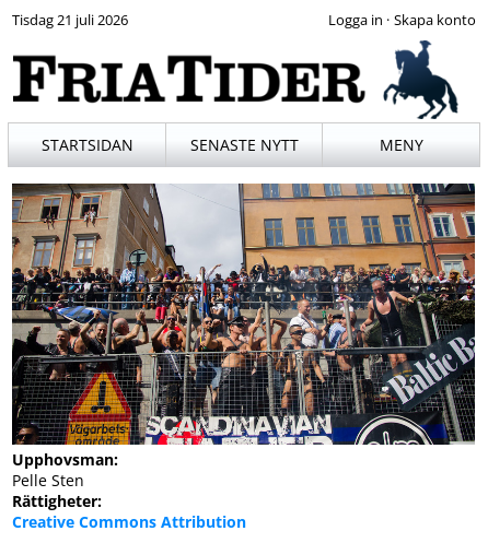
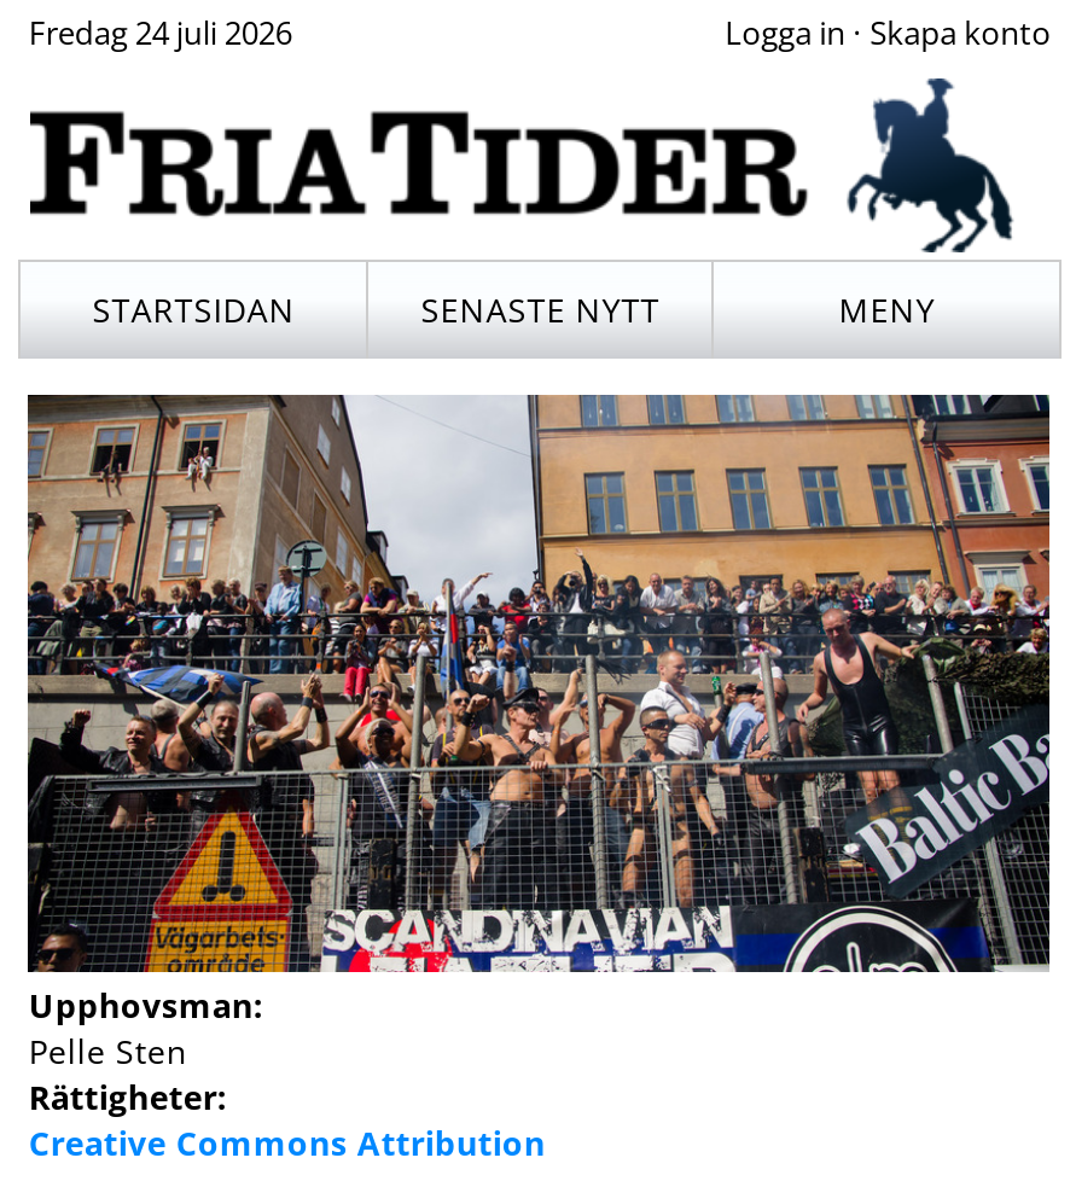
- Tisdag 21 juli 2026
+ Fredag 24 juli 2026
